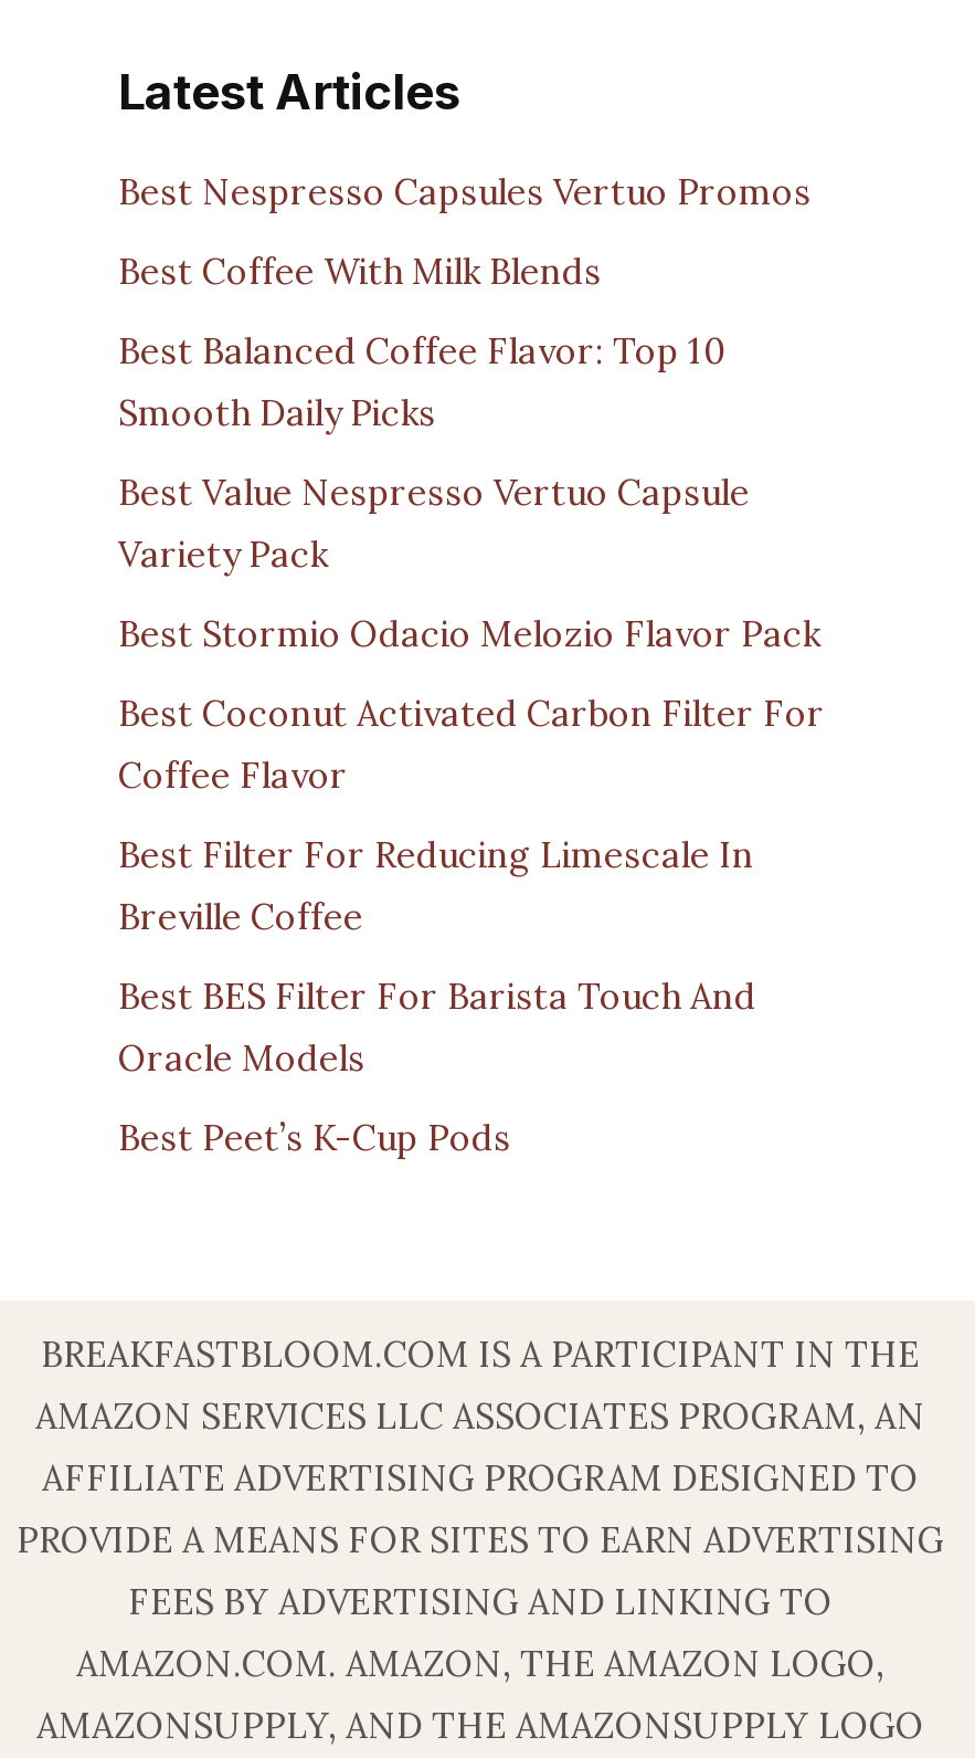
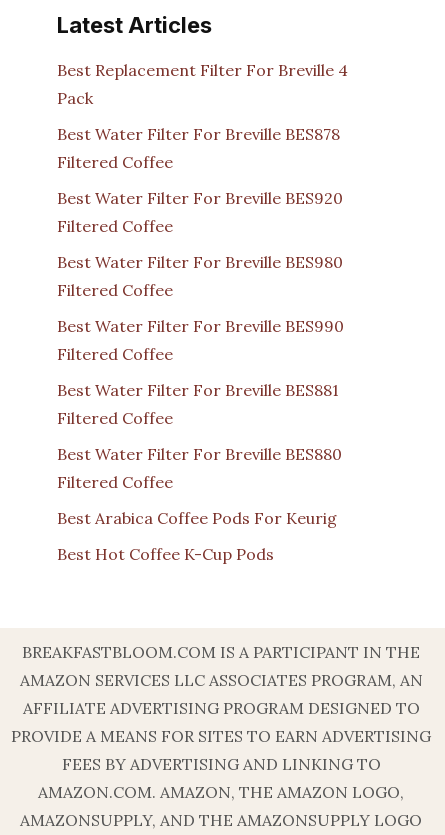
- Best Nespresso Capsules Vertuo Promos
+ Best Replacement Filter For Breville 4
+ Pack

- Best Coffee With Milk Blends
+ Best Water Filter For Breville BES878
+ Filtered Coffee

- Best Balanced Coffee Flavor: Top 10
- Smooth Daily Picks
+ Best Water Filter For Breville BES920
+ Filtered Coffee

- Best Value Nespresso Vertuo Capsule
- Variety Pack
+ Best Water Filter For Breville BES980
+ Filtered Coffee

- Best Stormio Odacio Melozio Flavor Pack
+ Best Water Filter For Breville BES990
+ Filtered Coffee

- Best Coconut Activated Carbon Filter For
- Coffee Flavor
+ Best Water Filter For Breville BES881
+ Filtered Coffee

- Best Filter For Reducing Limescale In
- Breville Coffee
+ Best Water Filter For Breville BES880
+ Filtered Coffee

- Best BES Filter For Barista Touch And
- Oracle Models
+ Best Arabica Coffee Pods For Keurig

- Best Peet’s K-Cup Pods
+ Best Hot Coffee K-Cup Pods
